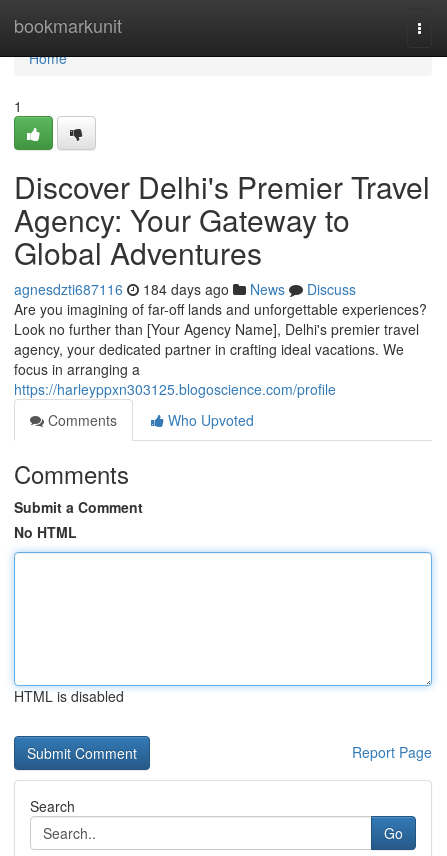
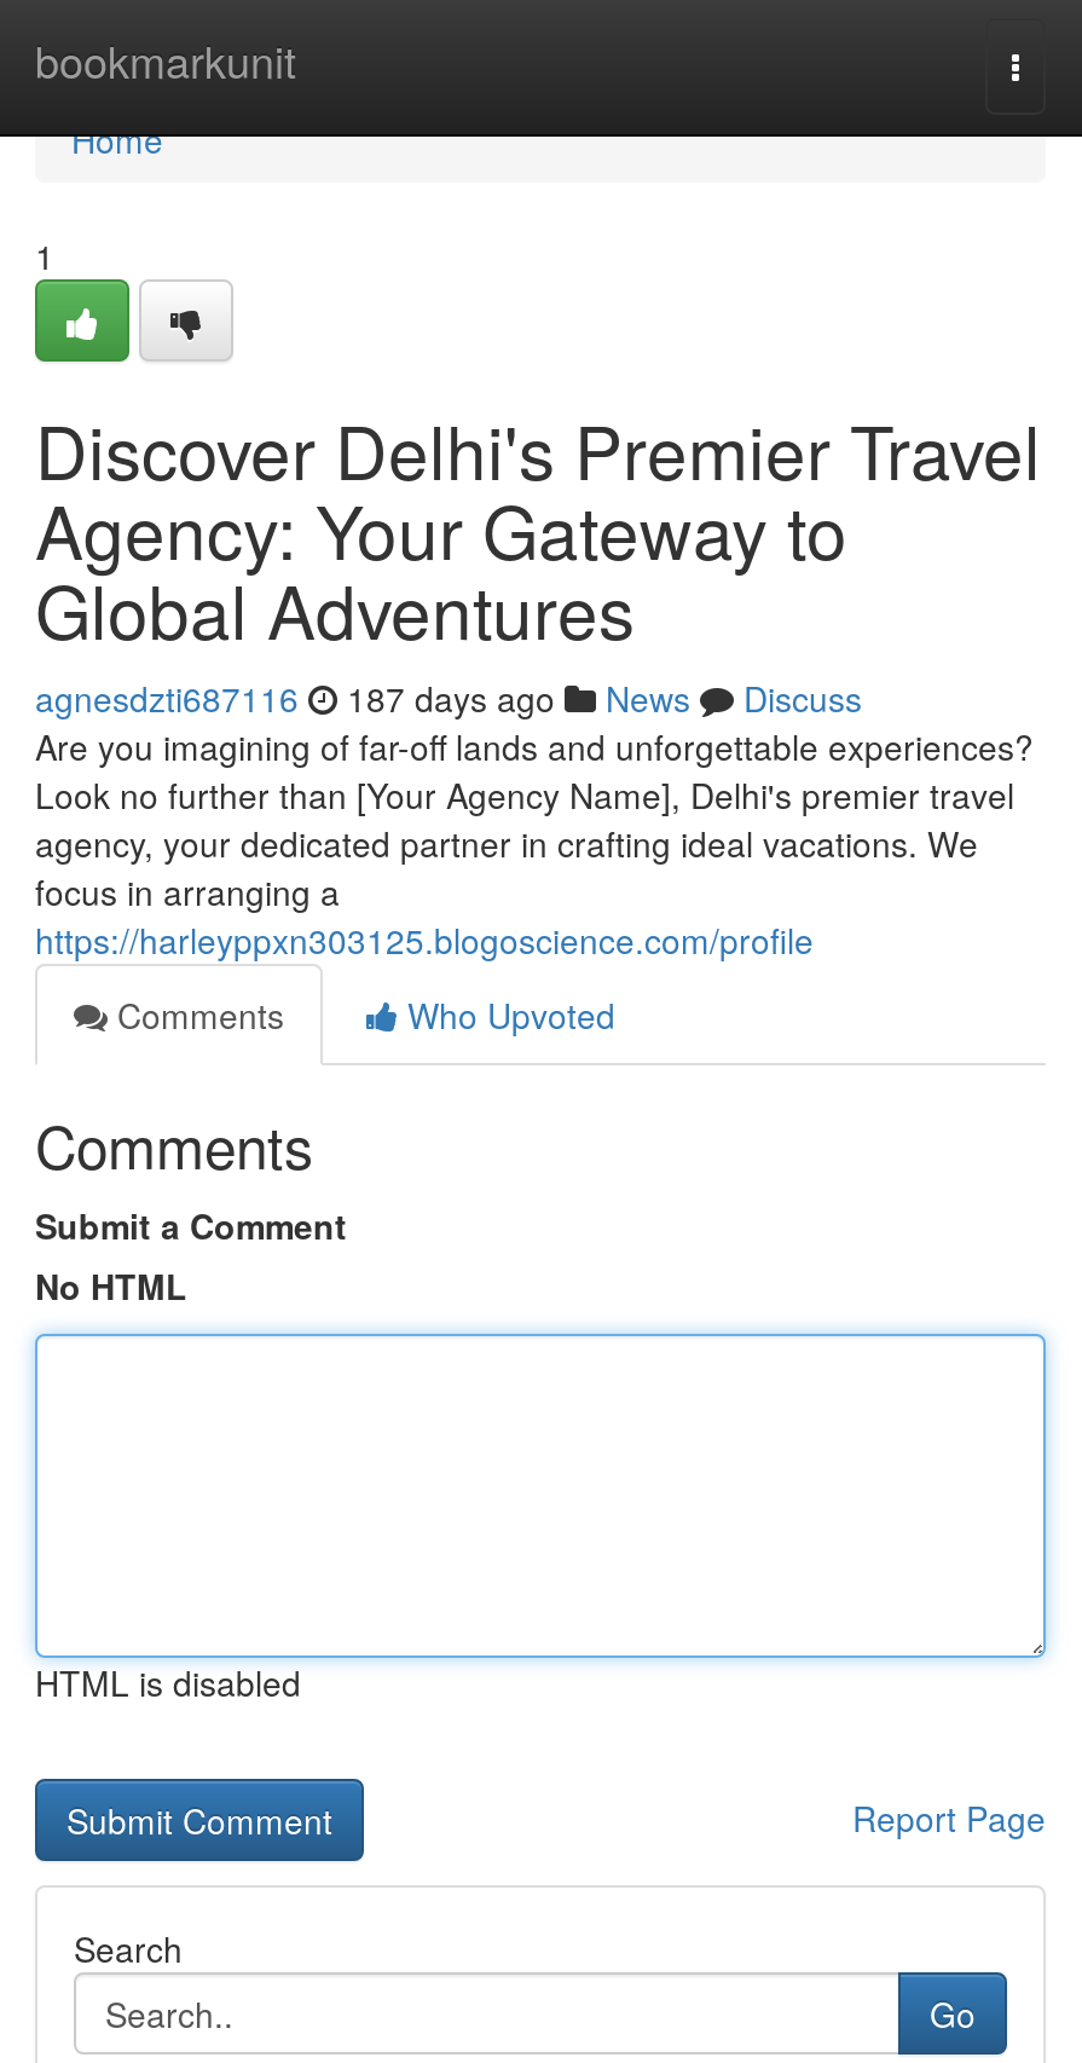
- agnesdzti687116 184 days ago News Discuss
+ agnesdzti687116 187 days ago News Discuss
